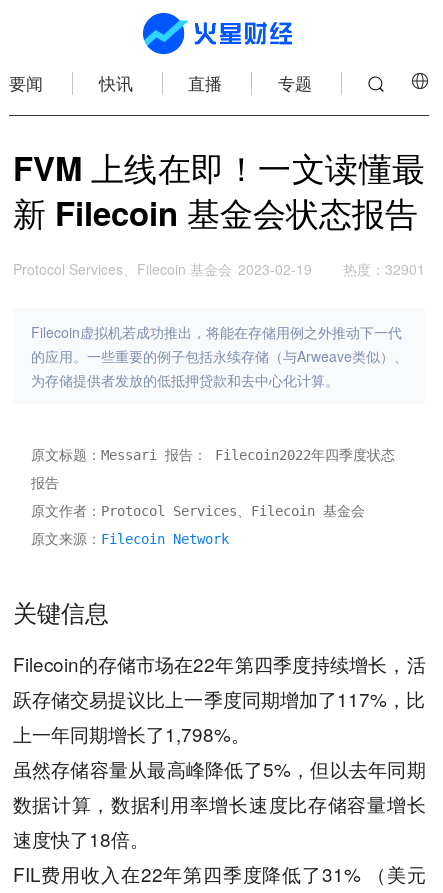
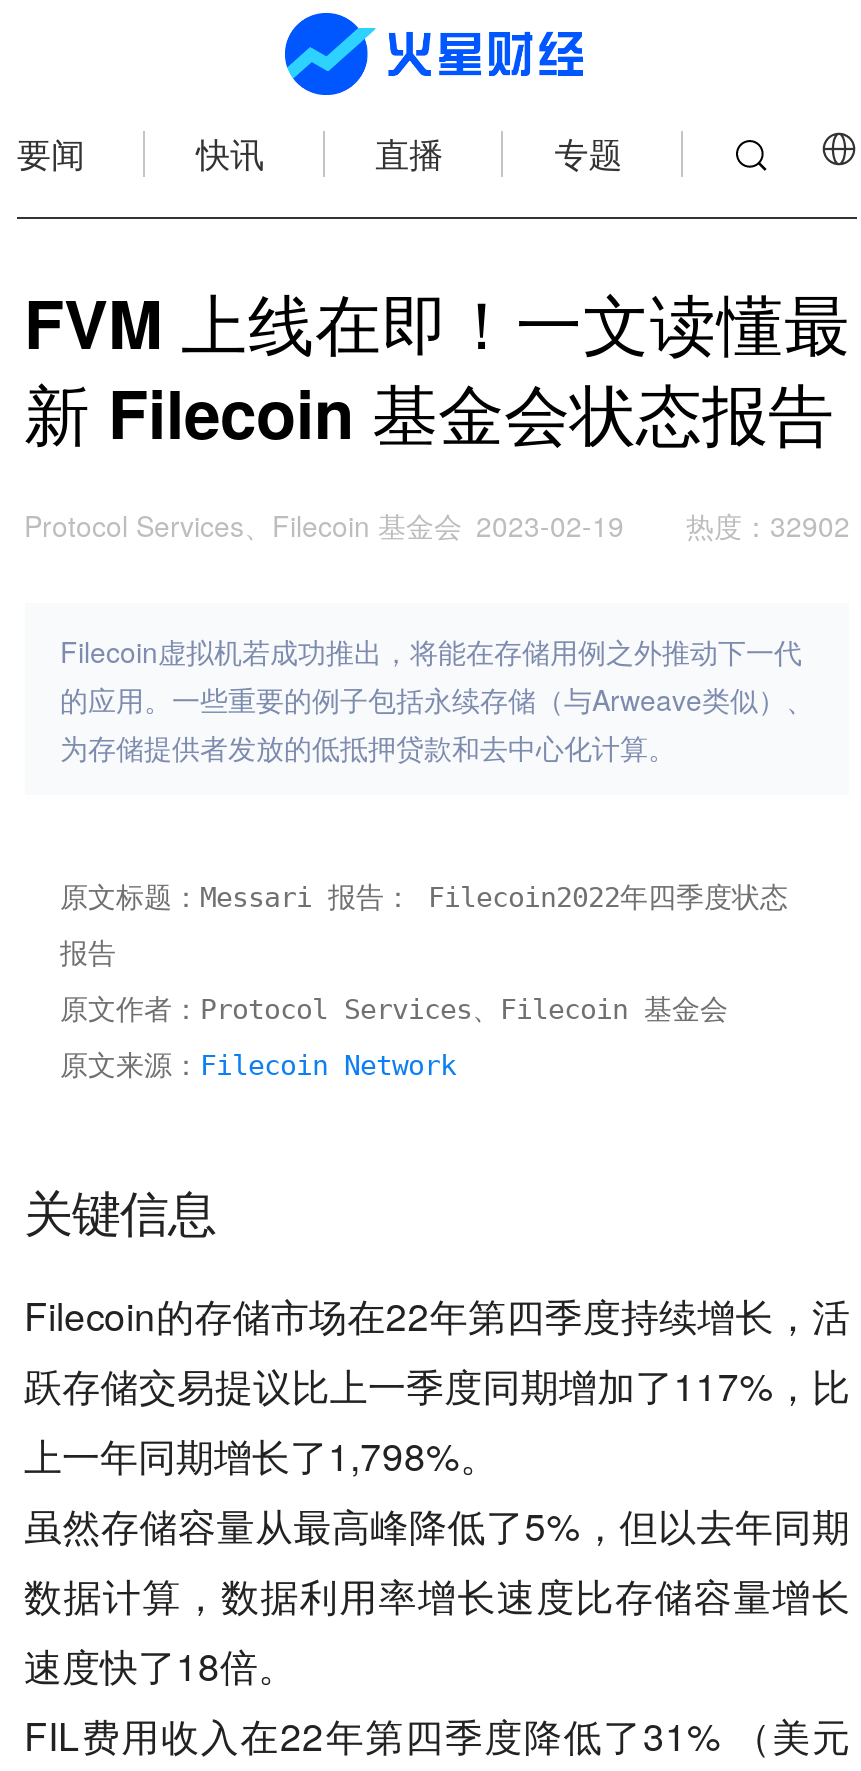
- Protocol Services、Filecoin 基金会 2023-02-19 热度：32901
+ Protocol Services、Filecoin 基金会 2023-02-19 热度：32902
